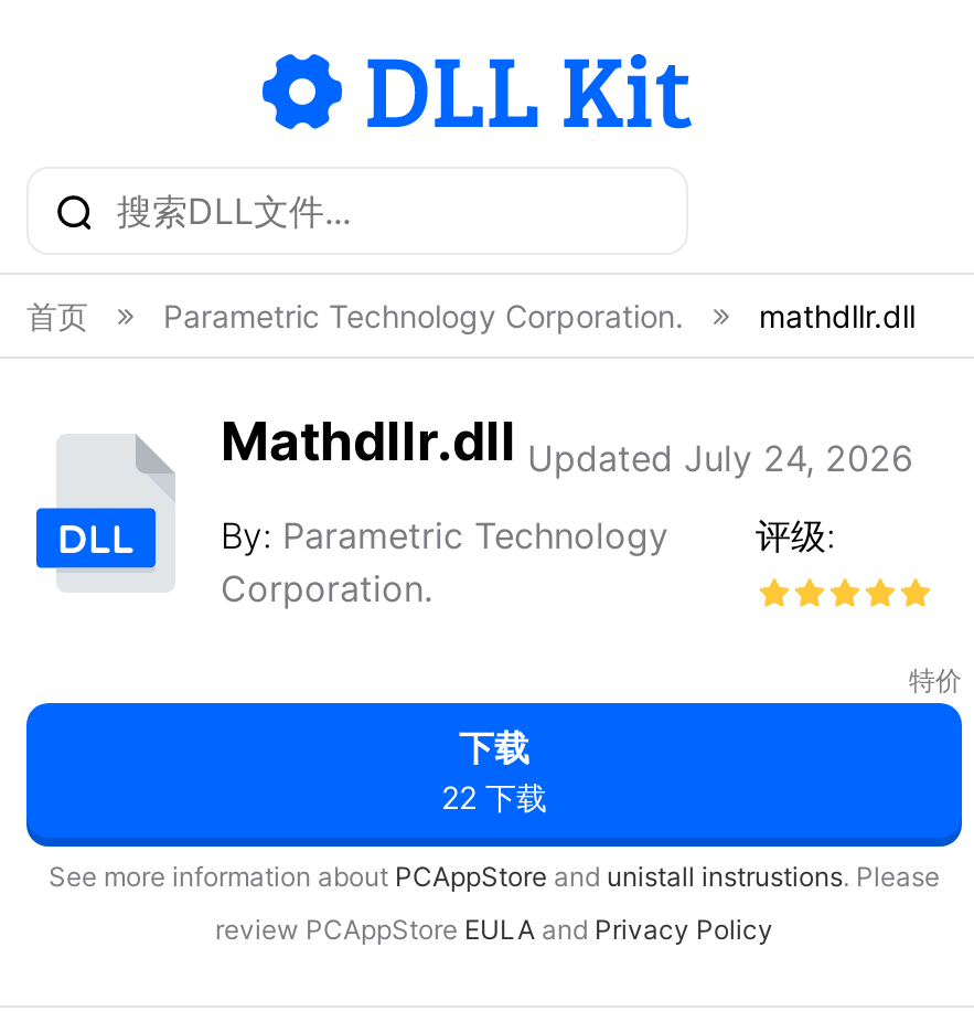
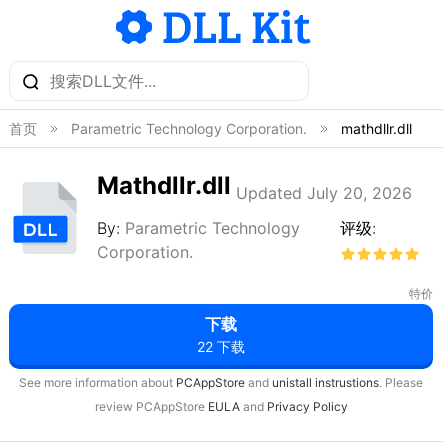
- Mathdllr.dll Updated July 24, 2026
+ Mathdllr.dll Updated July 20, 2026
